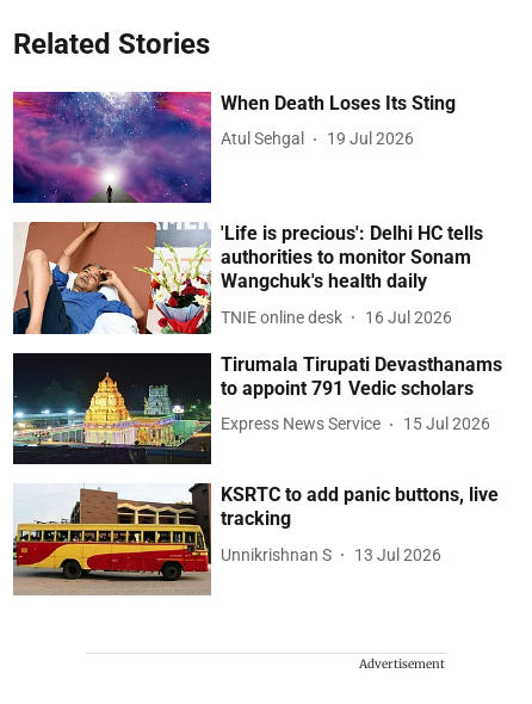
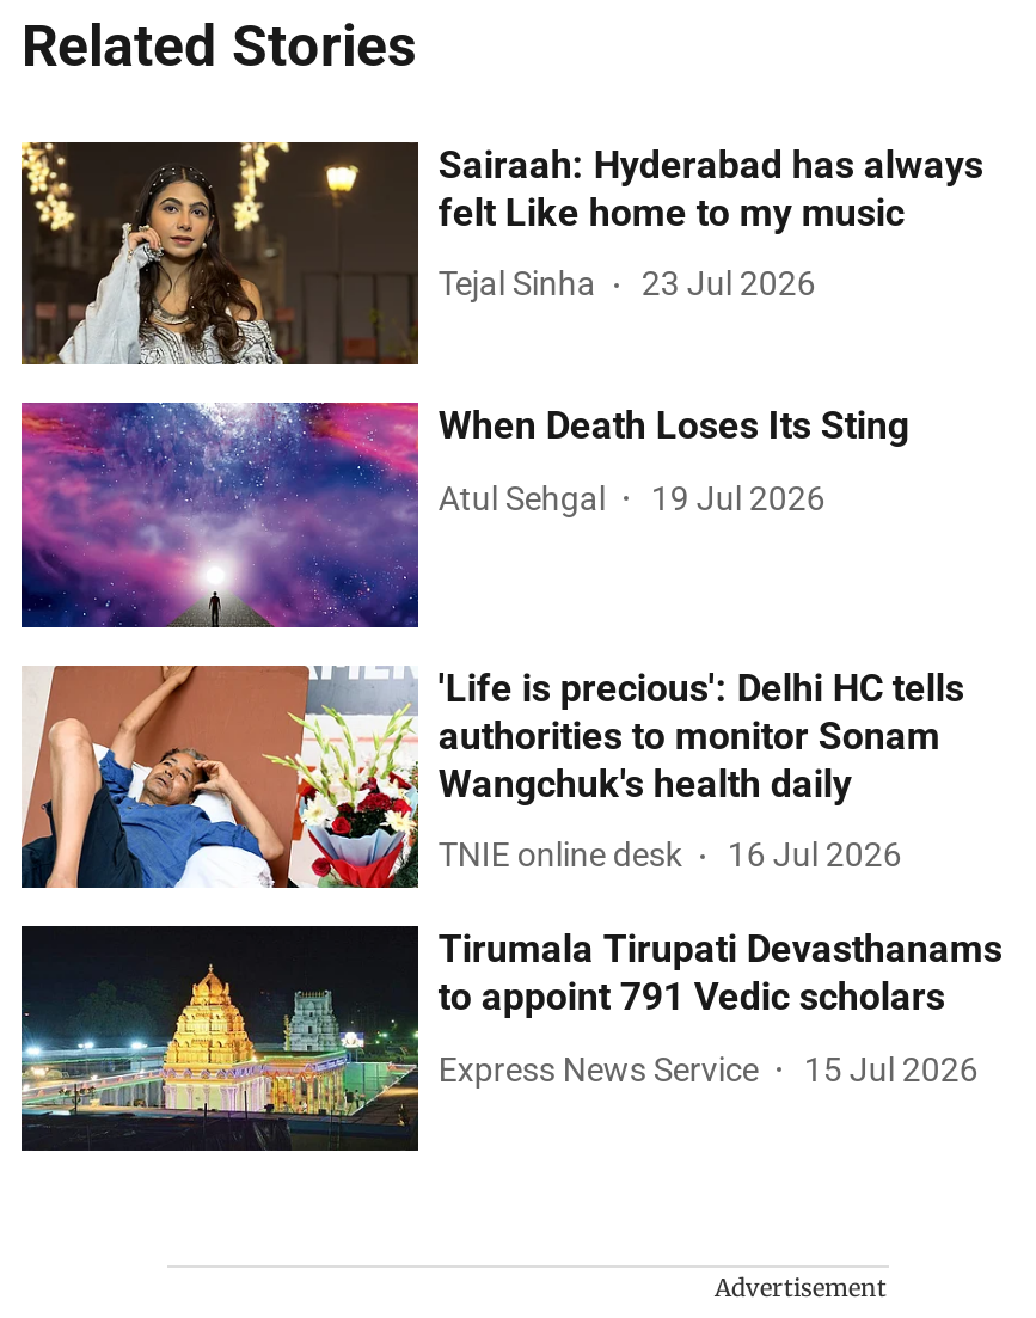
+ [image]
+ Sairaah: Hyderabad has always
+ felt Like home to my music
+ Tejal Sinha
+ 23 Jul 2026

moved down: [image] | When Death Loses Its Sting | Atul Sehgal | ... | Express News Service | 15 Jul 2026

- [image]
- KSRTC to add panic buttons, live
- tracking
- Unnikrishnan S
- 13 Jul 2026
